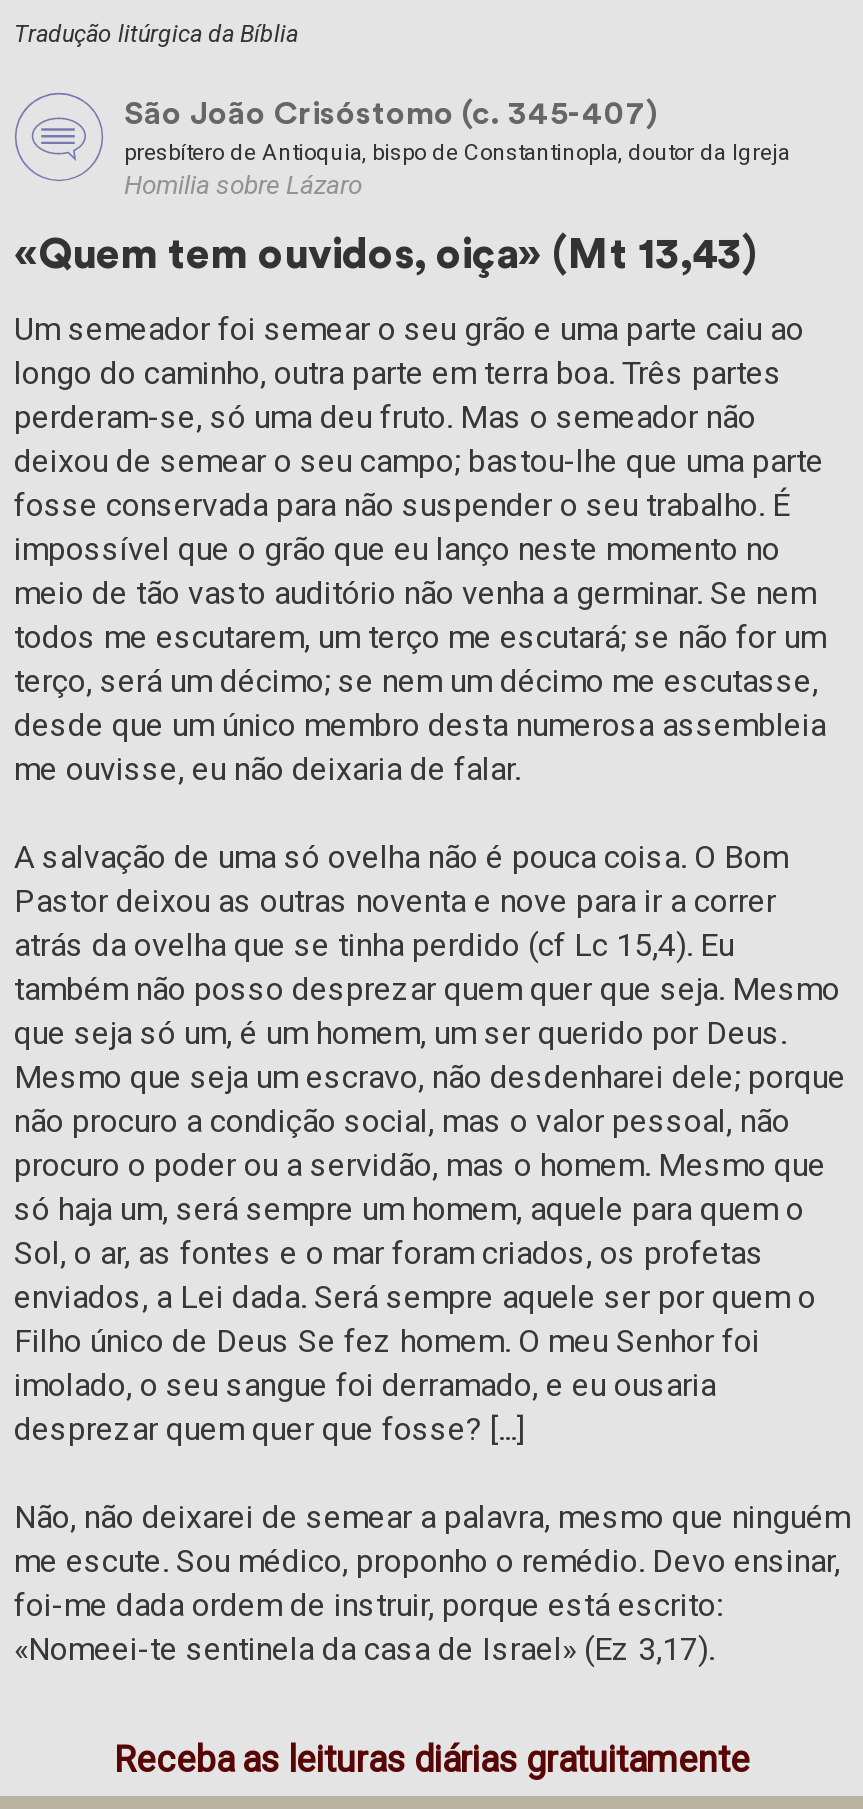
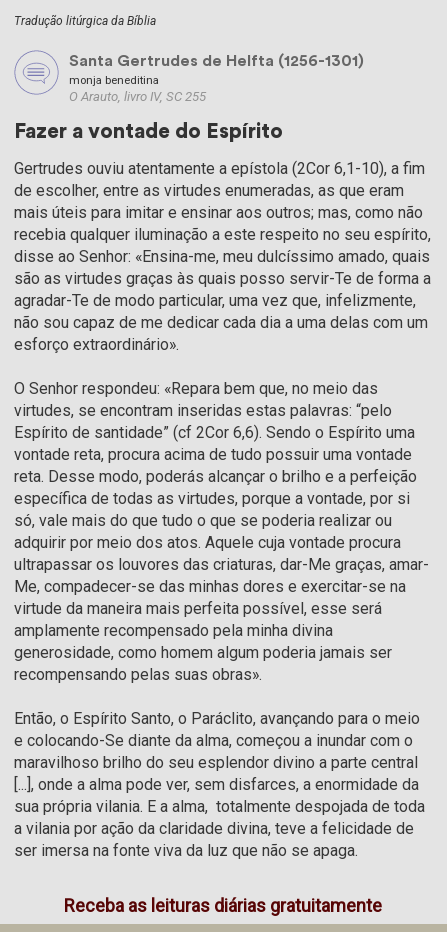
- São João Crisóstomo (c. 345-407)
- presbítero de Antioquia, bispo de Constantinopla, doutor da Igreja
- Homilia sobre Lázaro
+ Santa Gertrudes de Helfta (1256-1301)
+ monja beneditina
+ O Arauto, livro IV, SC 255

- «Quem tem ouvidos, oiça» (Mt 13,43)
+ Fazer a vontade do Espírito

- Um semeador foi semear o seu grão e uma parte caiu ao
- longo do caminho, outra parte em terra boa. Três partes
- perderam-se, só uma deu fruto. Mas o semeador não
- deixou de semear o seu campo; bastou-lhe que uma parte
- fosse conservada para não suspender o seu trabalho. É
- impossível que o grão que eu lanço neste momento no
- meio de tão vasto auditório não venha a germinar. Se nem
- todos me escutarem, um terço me escutará; se não for um
- terço, será um décimo; se nem um décimo me escutasse,
- desde que um único membro desta numerosa assembleia
- me ouvisse, eu não deixaria de falar.
+ Gertrudes ouviu atentamente a epístola (2Cor 6,1-10), a fim
+ de escolher, entre as virtudes enumeradas, as que eram
+ mais úteis para imitar e ensinar aos outros; mas, como não
+ recebia qualquer iluminação a este respeito no seu espírito,
+ disse ao Senhor: «Ensina-me, meu dulcíssimo amado, quais
+ são as virtudes graças às quais posso servir-Te de forma a
+ agradar-Te de modo particular, uma vez que, infelizmente,
+ não sou capaz de me dedicar cada dia a uma delas com um
+ esforço extraordinário».

- A salvação de uma só ovelha não é pouca coisa. O Bom
- Pastor deixou as outras noventa e nove para ir a correr
- atrás da ovelha que se tinha perdido (cf Lc 15,4). Eu
- também não posso desprezar quem quer que seja. Mesmo
- que seja só um, é um homem, um ser querido por Deus.
- Mesmo que seja um escravo, não desdenharei dele; porque
- não procuro a condição social, mas o valor pessoal, não
- procuro o poder ou a servidão, mas o homem. Mesmo que
- só haja um, será sempre um homem, aquele para quem o
- Sol, o ar, as fontes e o mar foram criados, os profetas
- enviados, a Lei dada. Será sempre aquele ser por quem o
- Filho único de Deus Se fez homem. O meu Senhor foi
- imolado, o seu sangue foi derramado, e eu ousaria
- desprezar quem quer que fosse? [...]
+ O Senhor respondeu: «Repara bem que, no meio das
+ virtudes, se encontram inseridas estas palavras: “pelo
+ Espírito de santidade” (cf 2Cor 6,6). Sendo o Espírito uma
+ vontade reta, procura acima de tudo possuir uma vontade
+ reta. Desse modo, poderás alcançar o brilho e a perfeição
+ específica de todas as virtudes, porque a vontade, por si
+ só, vale mais do que tudo o que se poderia realizar ou
+ adquirir por meio dos atos. Aquele cuja vontade procura
+ ultrapassar os louvores das criaturas, dar-Me graças, amar-
+ Me, compadecer-se das minhas dores e exercitar-se na
+ virtude da maneira mais perfeita possível, esse será
+ amplamente recompensado pela minha divina
+ generosidade, como homem algum poderia jamais ser
+ recompensando pelas suas obras».

- Não, não deixarei de semear a palavra, mesmo que ninguém
- me escute. Sou médico, proponho o remédio. Devo ensinar,
- foi-me dada ordem de instruir, porque está escrito:
- «Nomeei-te sentinela da casa de Israel» (Ez 3,17).
+ Então, o Espírito Santo, o Paráclito, avançando para o meio
+ e colocando-Se diante da alma, começou a inundar com o
+ maravilhoso brilho do seu esplendor divino a parte central
+ [...], onde a alma pode ver, sem disfarces, a enormidade da
+ sua própria vilania. E a alma, totalmente despojada de toda
+ a vilania por ação da claridade divina, teve a felicidade de
+ ser imersa na fonte viva da luz que não se apaga.
